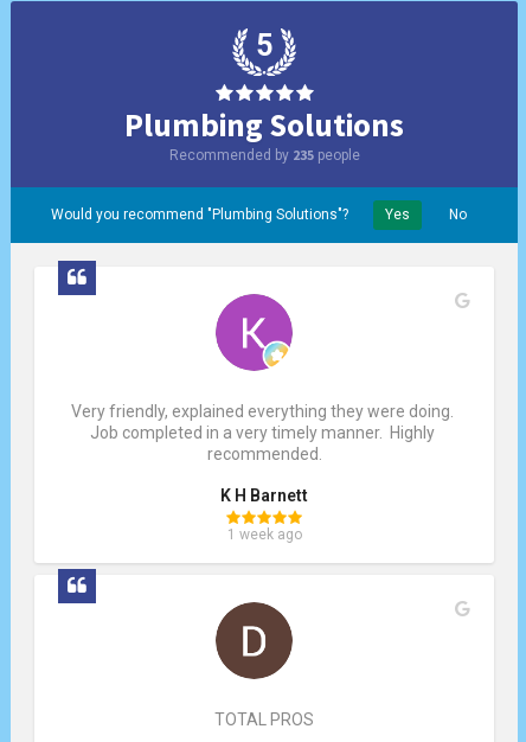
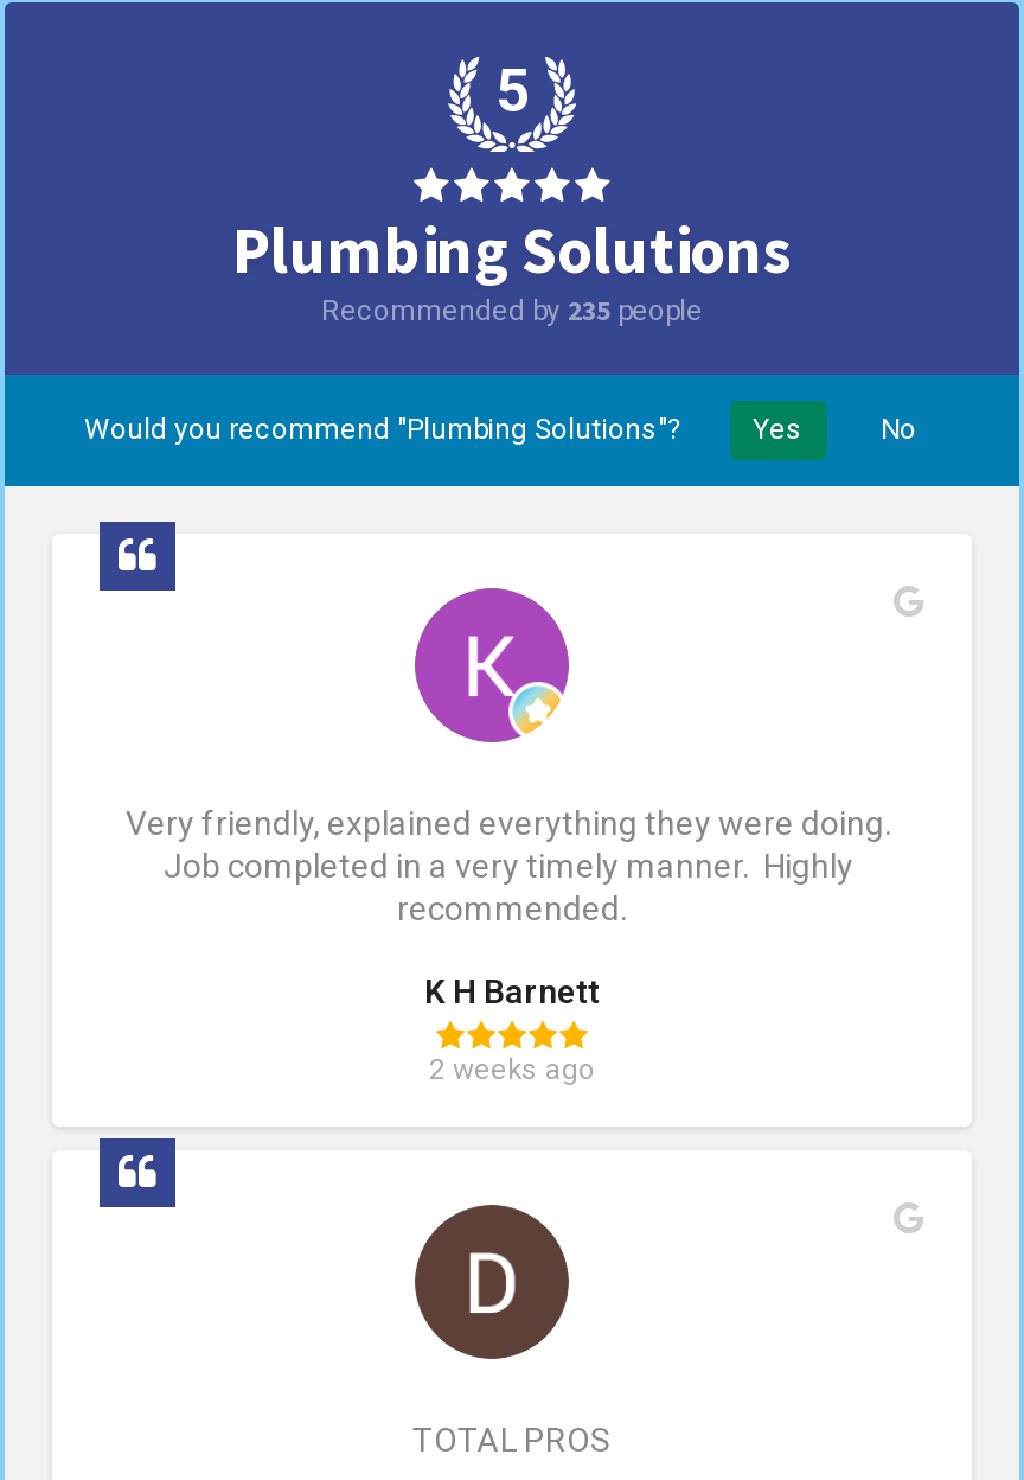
- 1 week ago
+ 2 weeks ago
